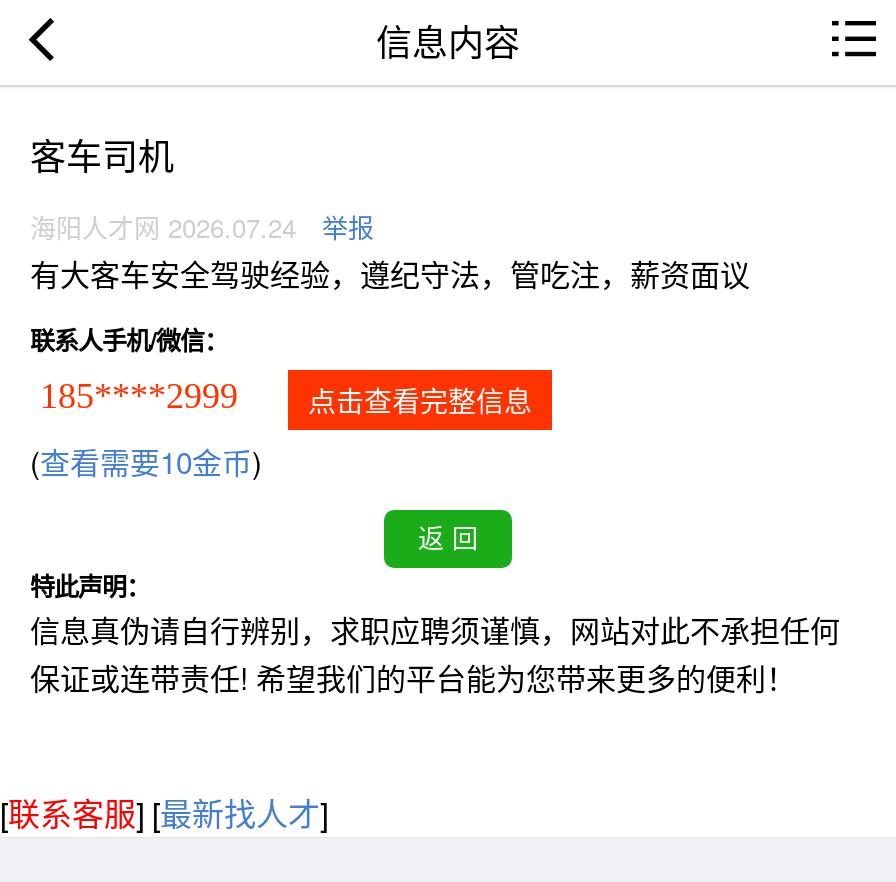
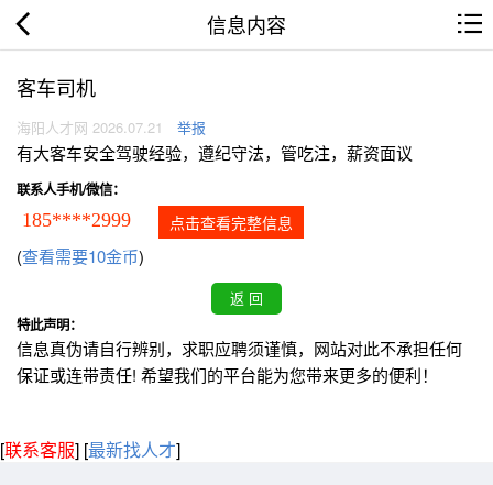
- 海阳人才网 2026.07.24 举报
+ 海阳人才网 2026.07.21 举报
